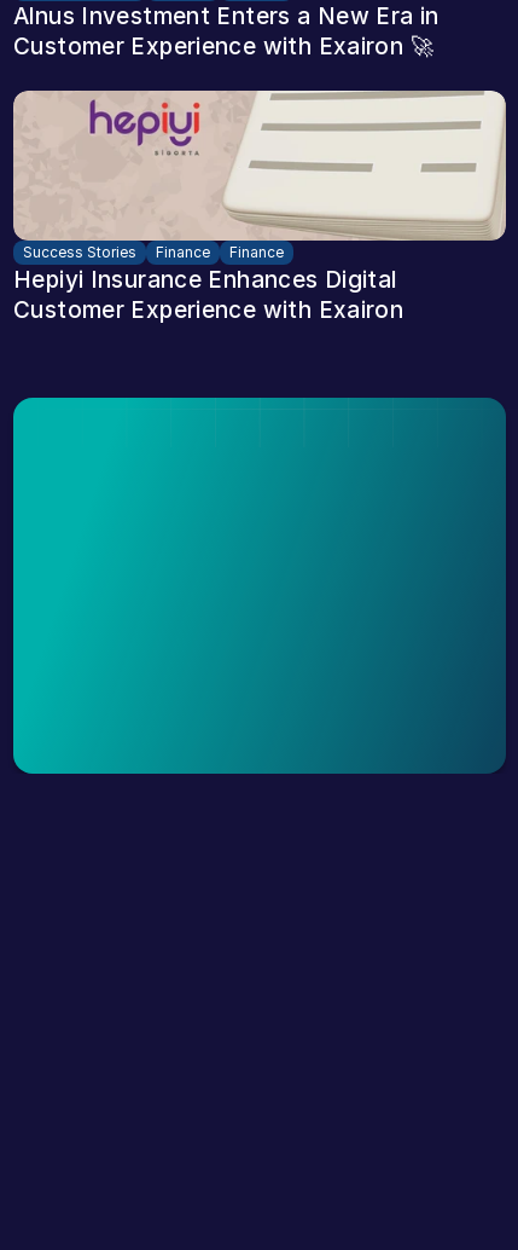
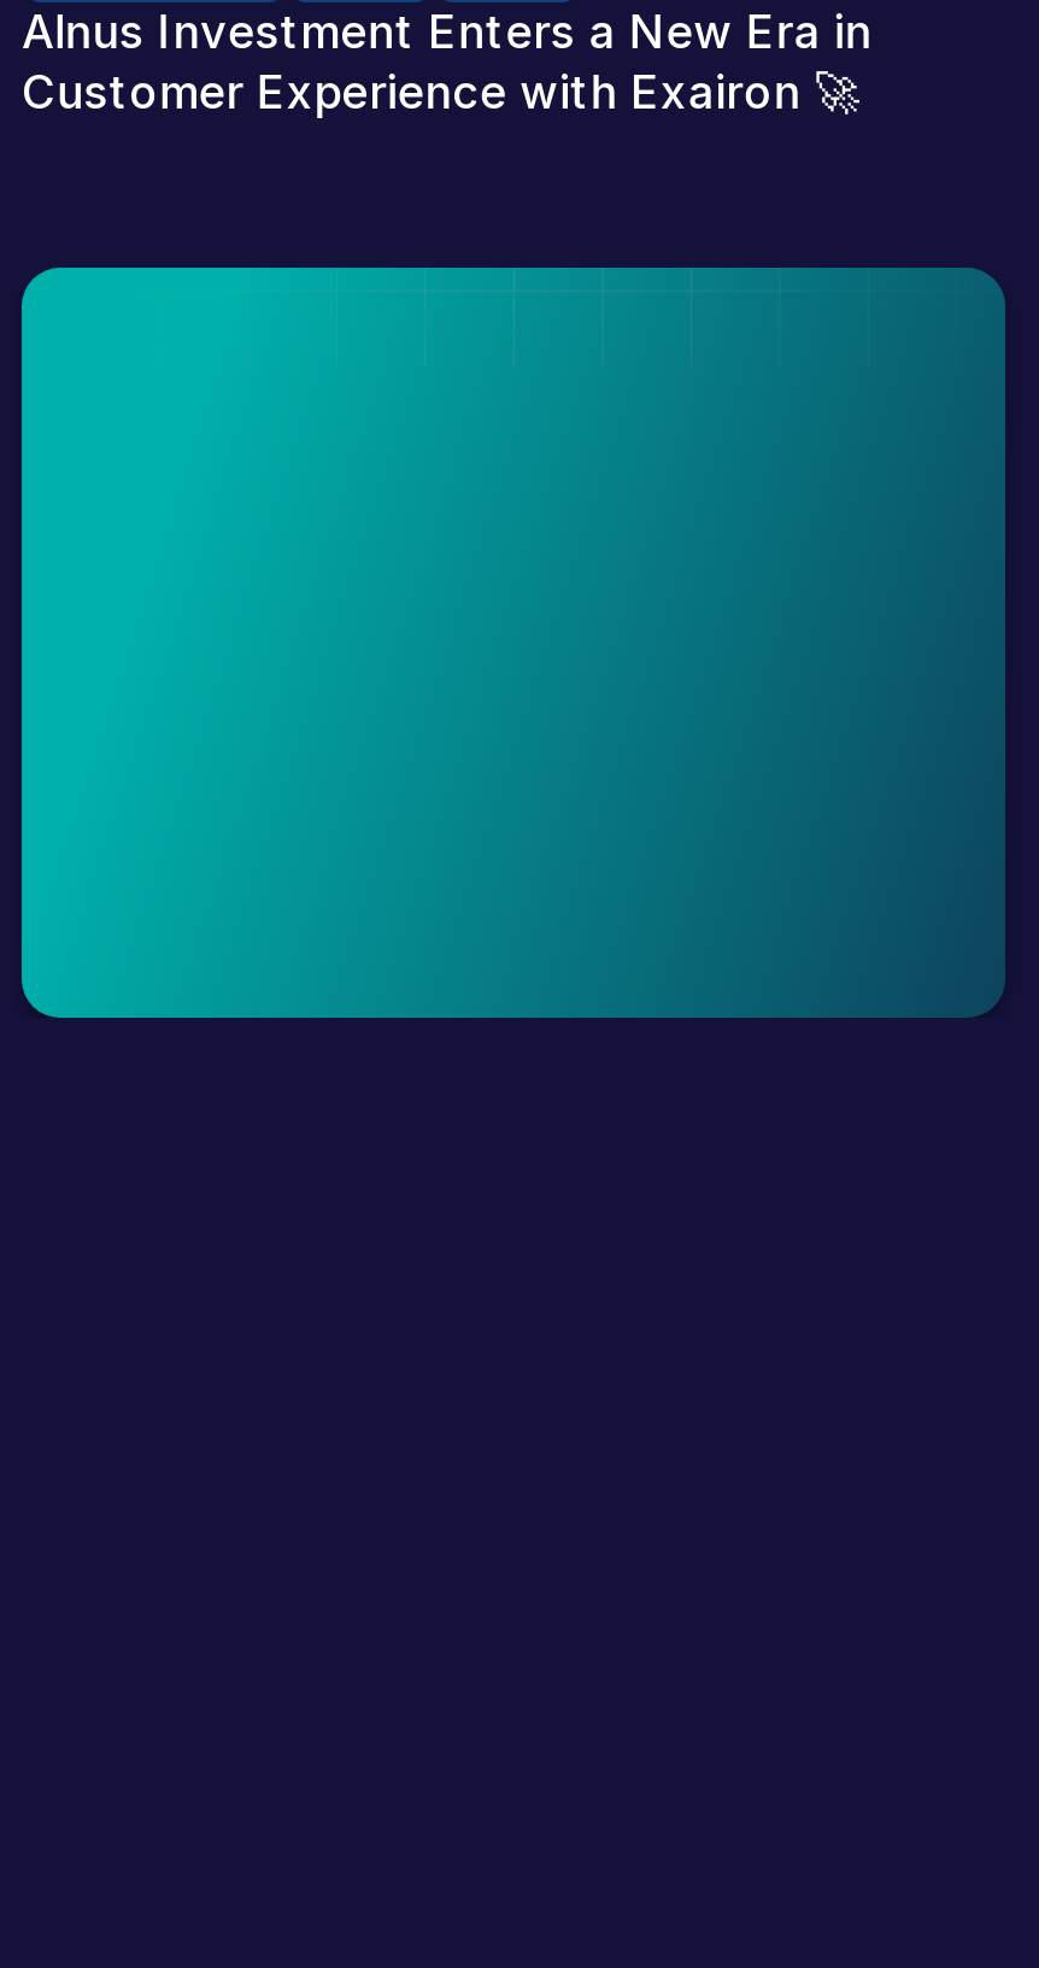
- [image]
- Success Stories
- Finance
- Finance
- Hepiyi Insurance Enhances Digital
- Customer Experience with Exairon
